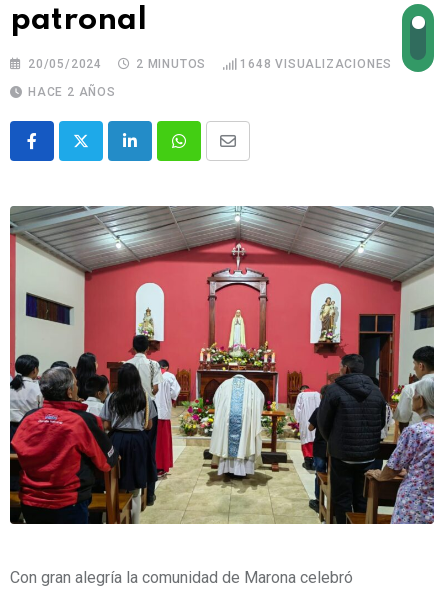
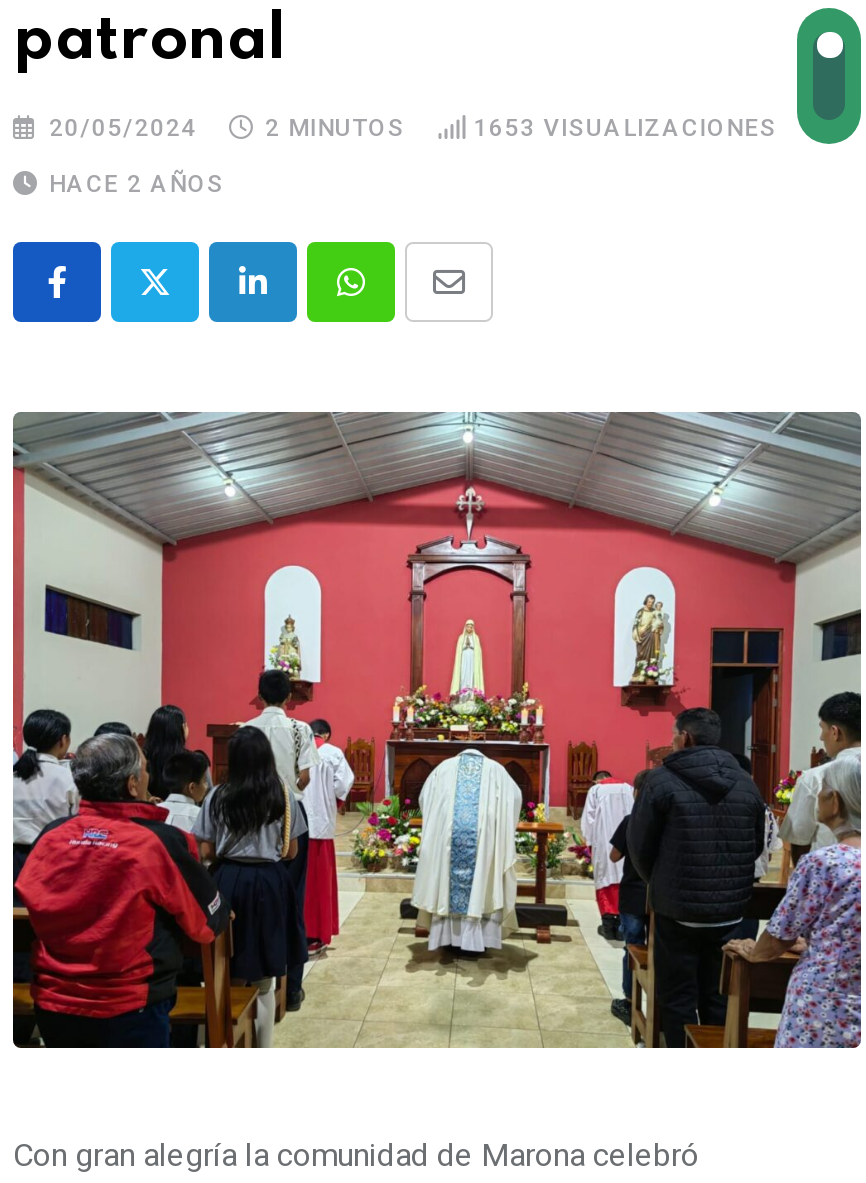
- 1648 VISUALIZACIONES
+ 1653 VISUALIZACIONES
